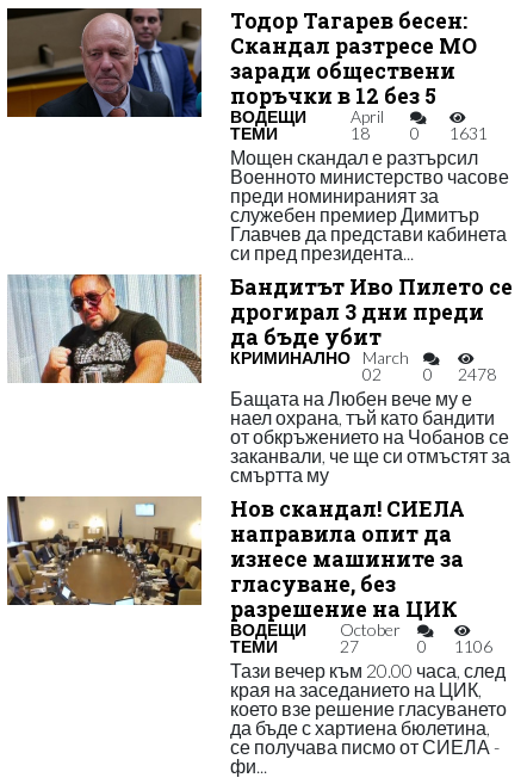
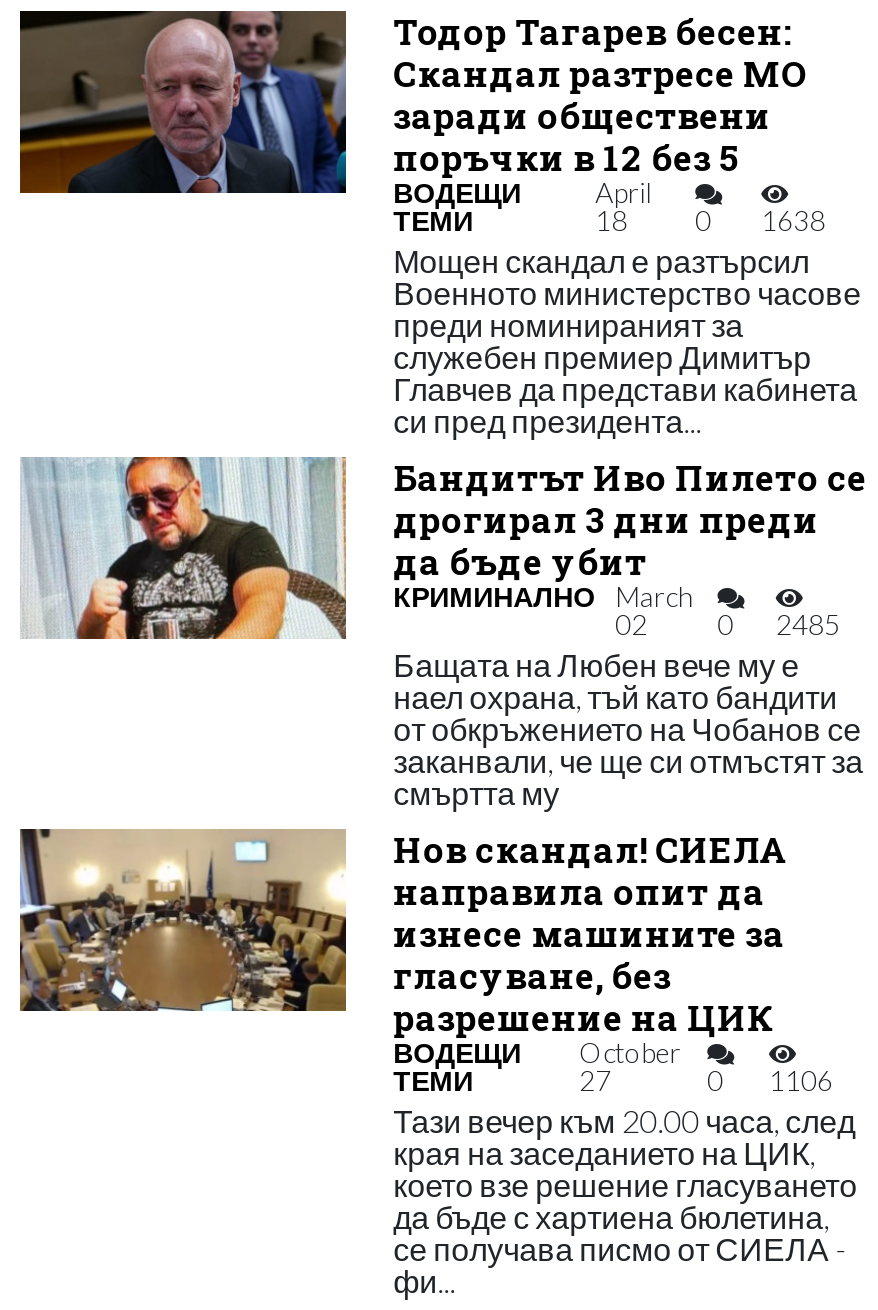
- 1631
+ 1638

- 2478
+ 2485
